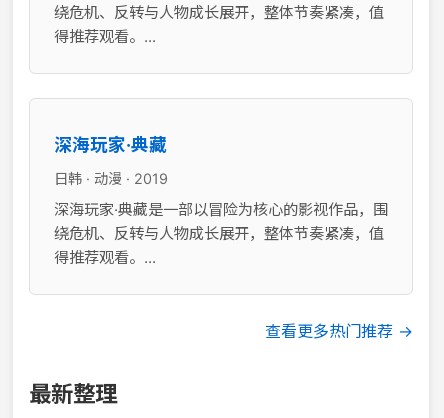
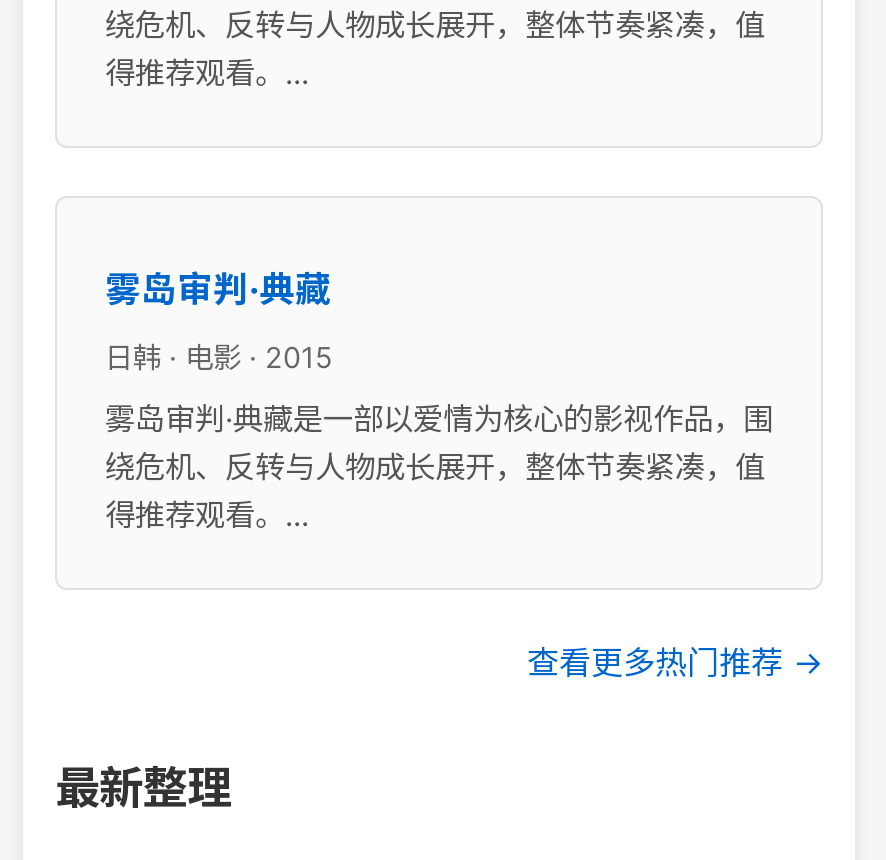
- 深海玩家·典藏
+ 雾岛审判·典藏

- 日韩 · 动漫 · 2019
+ 日韩 · 电影 · 2015

- 深海玩家·典藏是一部以冒险为核心的影视作品，围
+ 雾岛审判·典藏是一部以爱情为核心的影视作品，围
